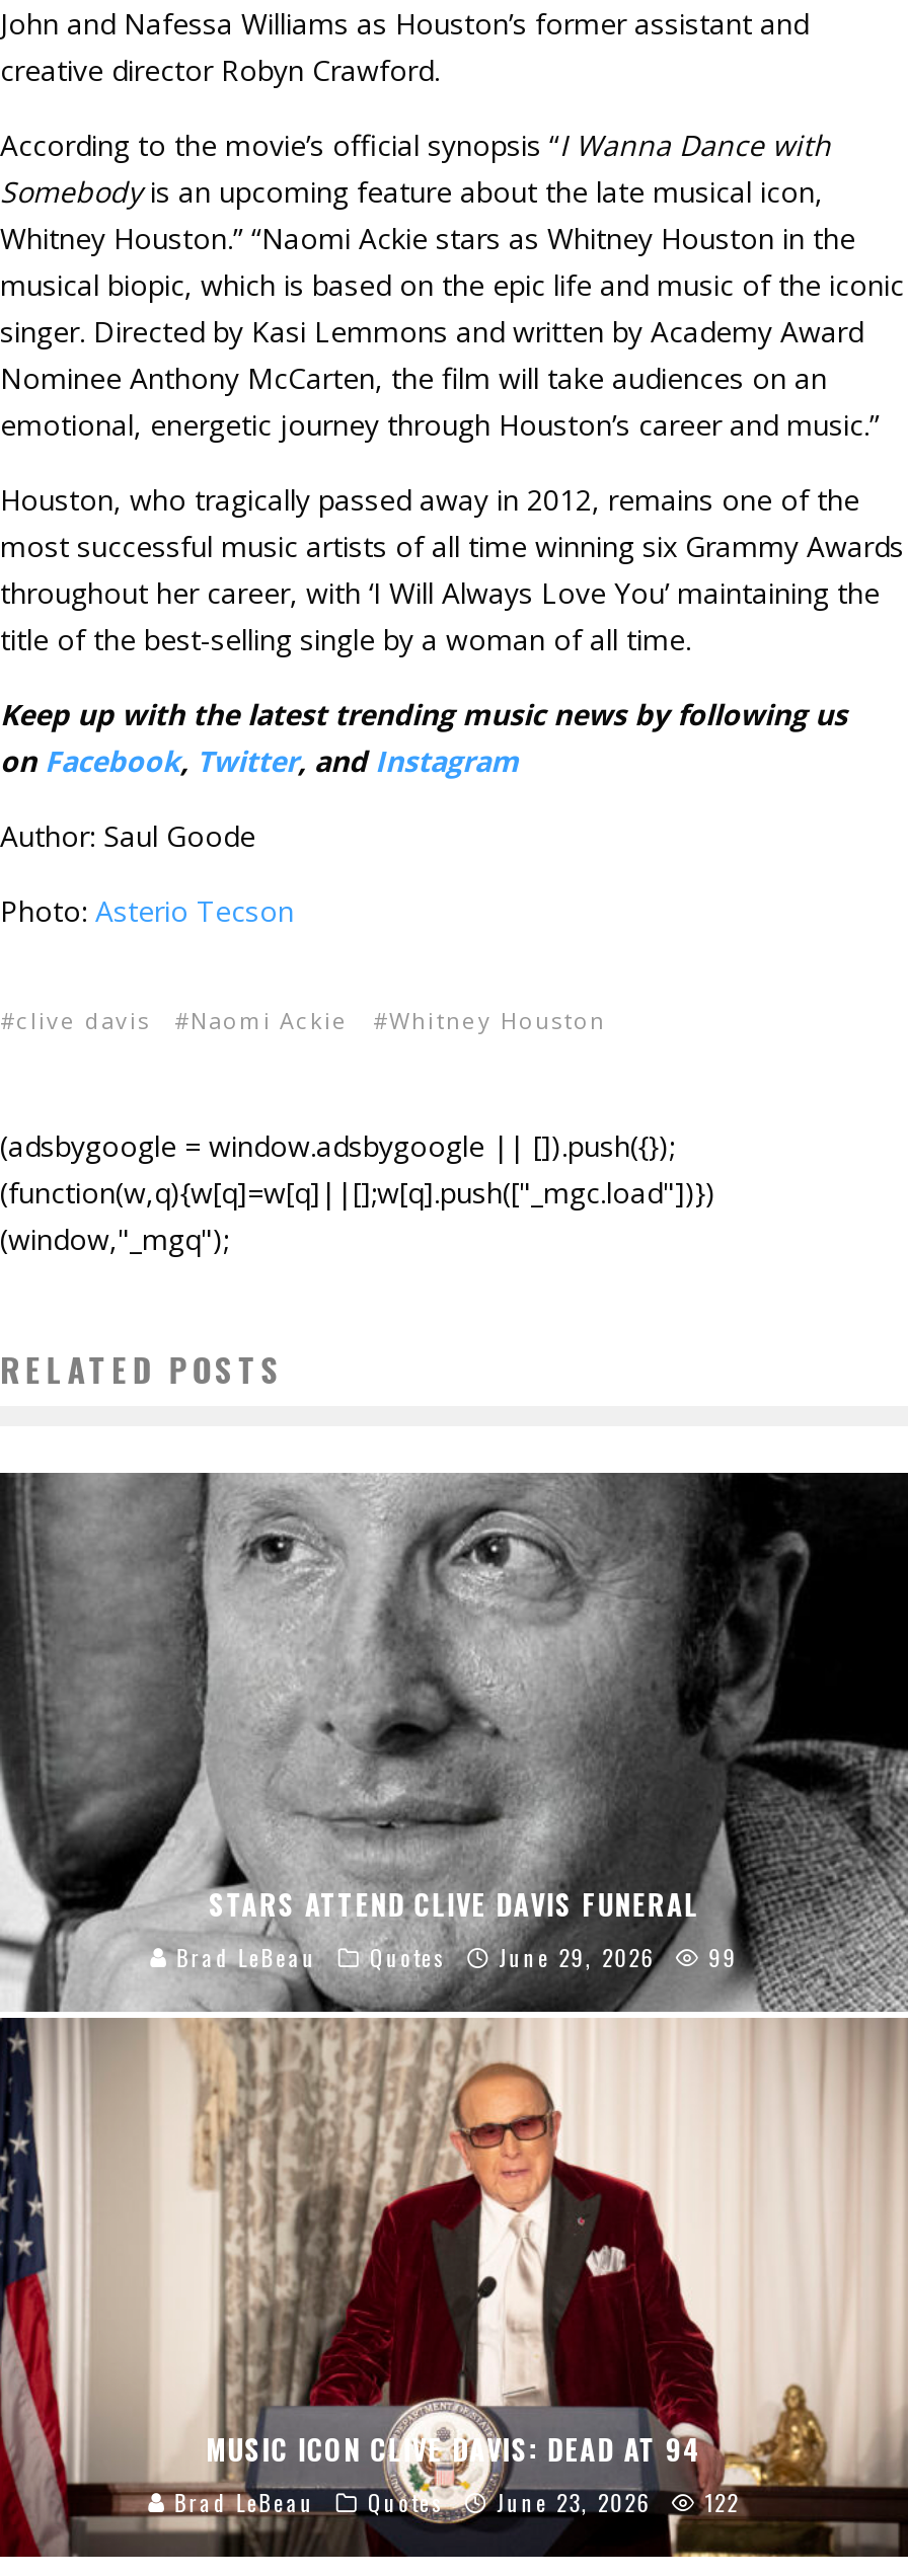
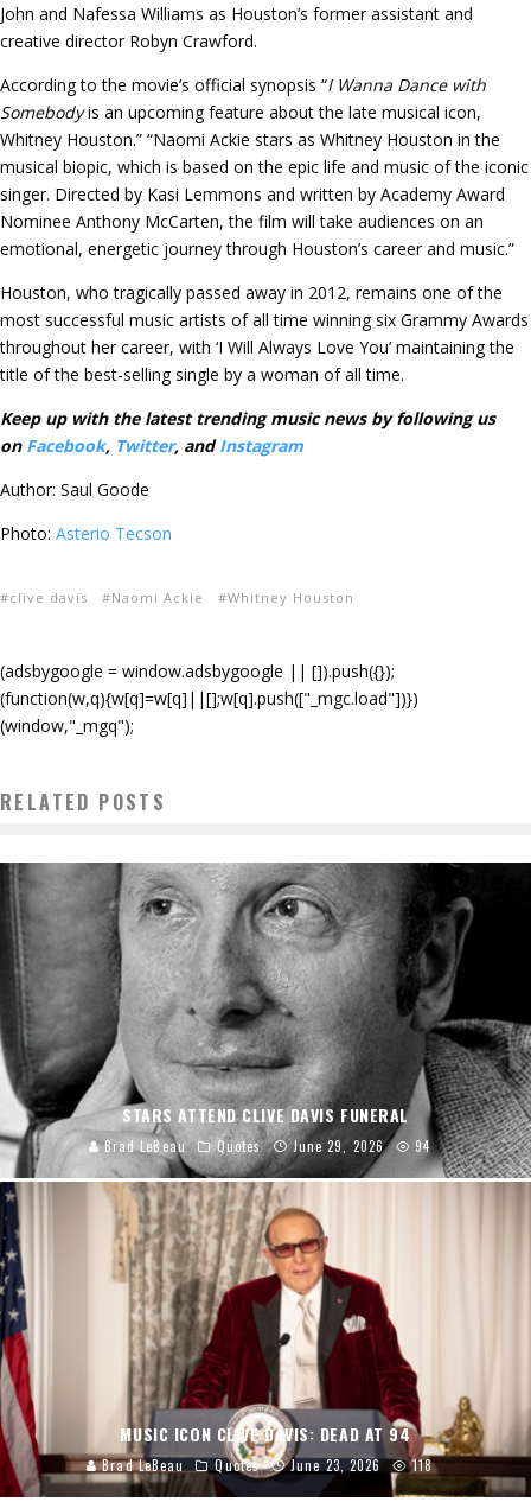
- Brad LeBeau Quotes June 29, 2026 99
+ Brad LeBeau Quotes June 29, 2026 94

- 122
+ 118
